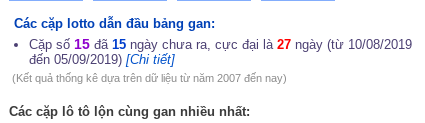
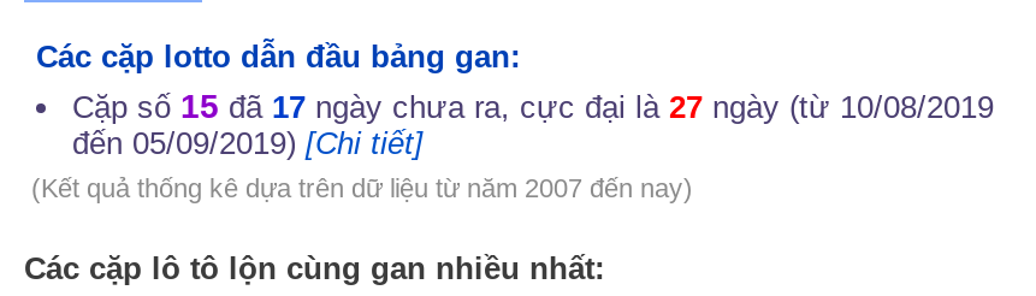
- Cặp số 15 đã 15 ngày chưa ra, cực đại là 27 ngày (từ 10/08/2019
+ Cặp số 15 đã 17 ngày chưa ra, cực đại là 27 ngày (từ 10/08/2019
